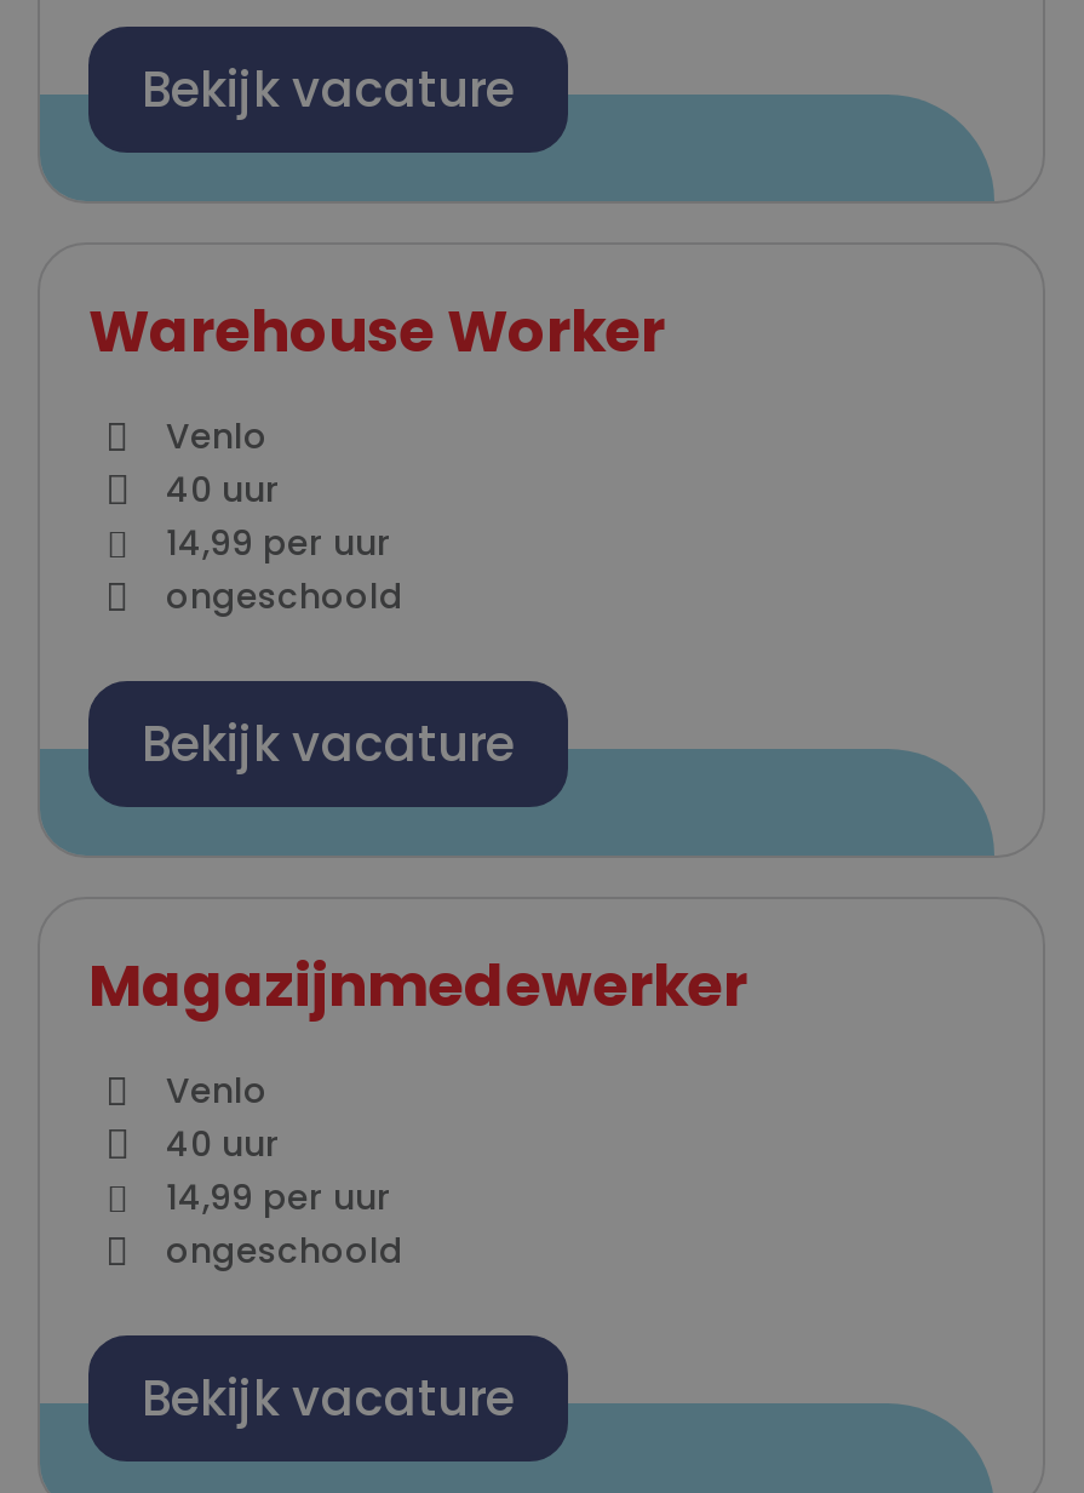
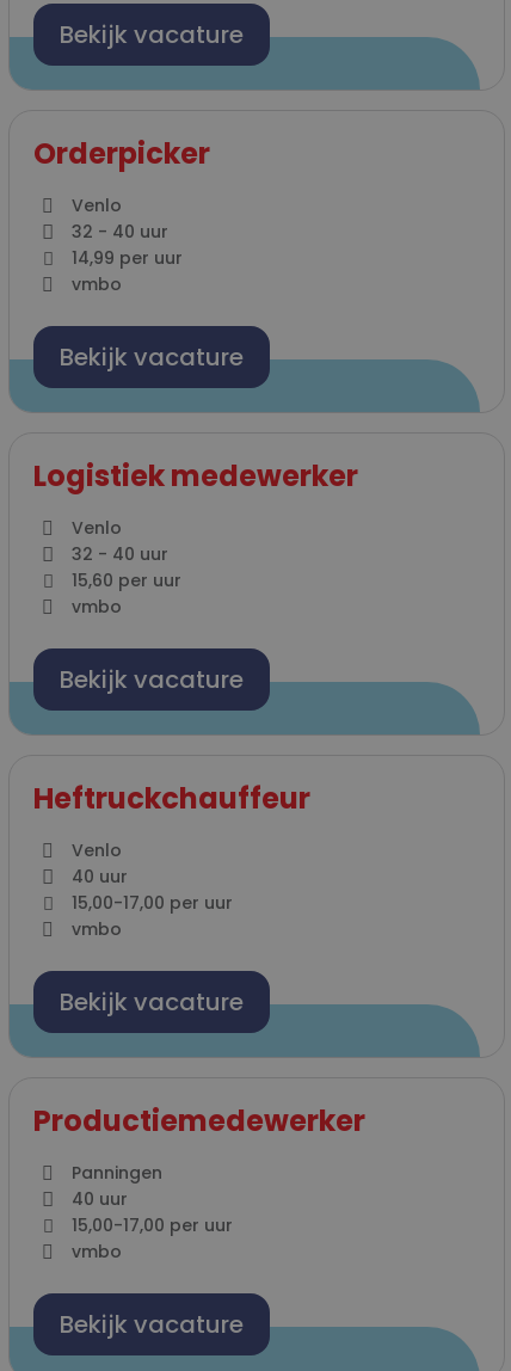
- Warehouse Worker
+ Orderpicker
+ venlo
+ 32 - 40 uur
+ 14,99 per uur
+ vmbo
+ Bekijk vacature
+ Logistiek medewerker
+ venlo
+ 32 - 40 uur
+ 15,60 per uur
+ vmbo
+ Bekijk vacature
+ Heftruckchauffeur

- 14,99 per uur
- ongeschoold
+ 15,00-17,00 per uur
+ vmbo

- Magazijnmedewerker
+ Productiemedewerker

- venlo
+ panningen

- 14,99 per uur
- ongeschoold
+ 15,00-17,00 per uur
+ vmbo
